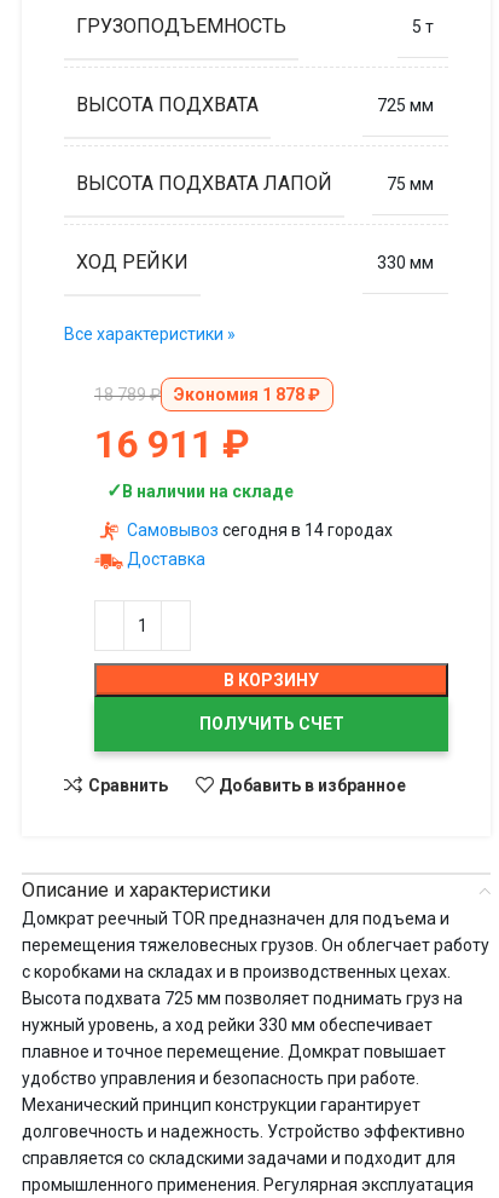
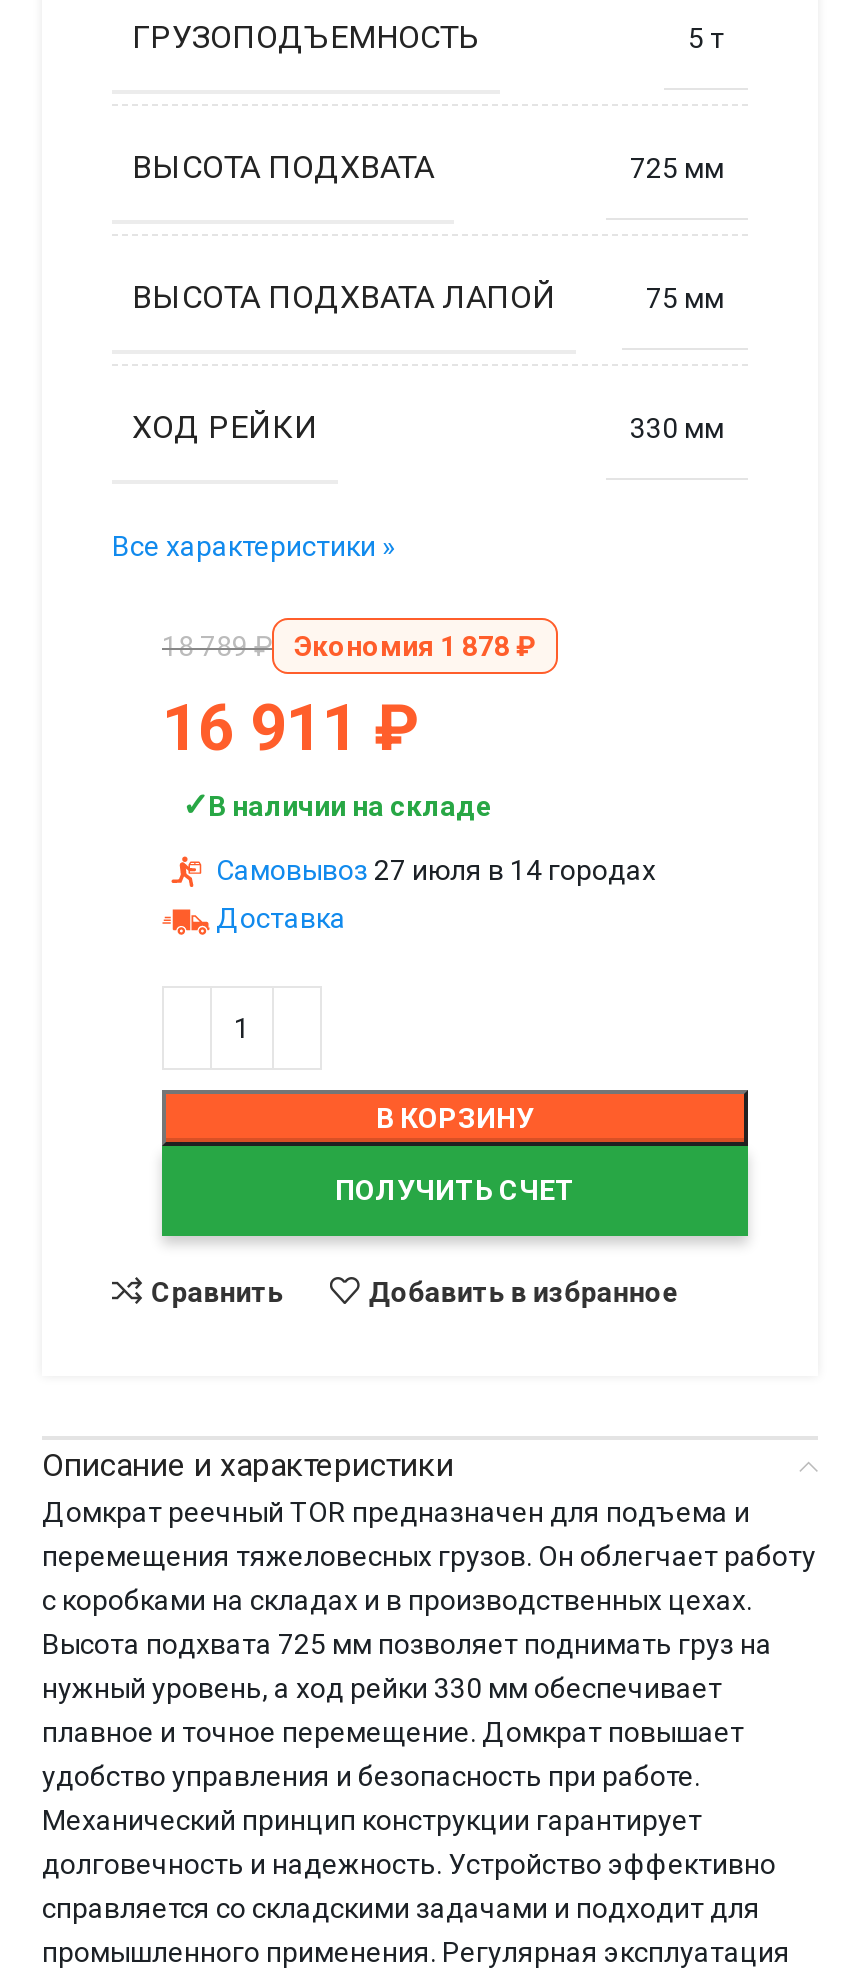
- Самовывоз сегодня в 14 городах
+ Самовывоз 27 июля в 14 городах
